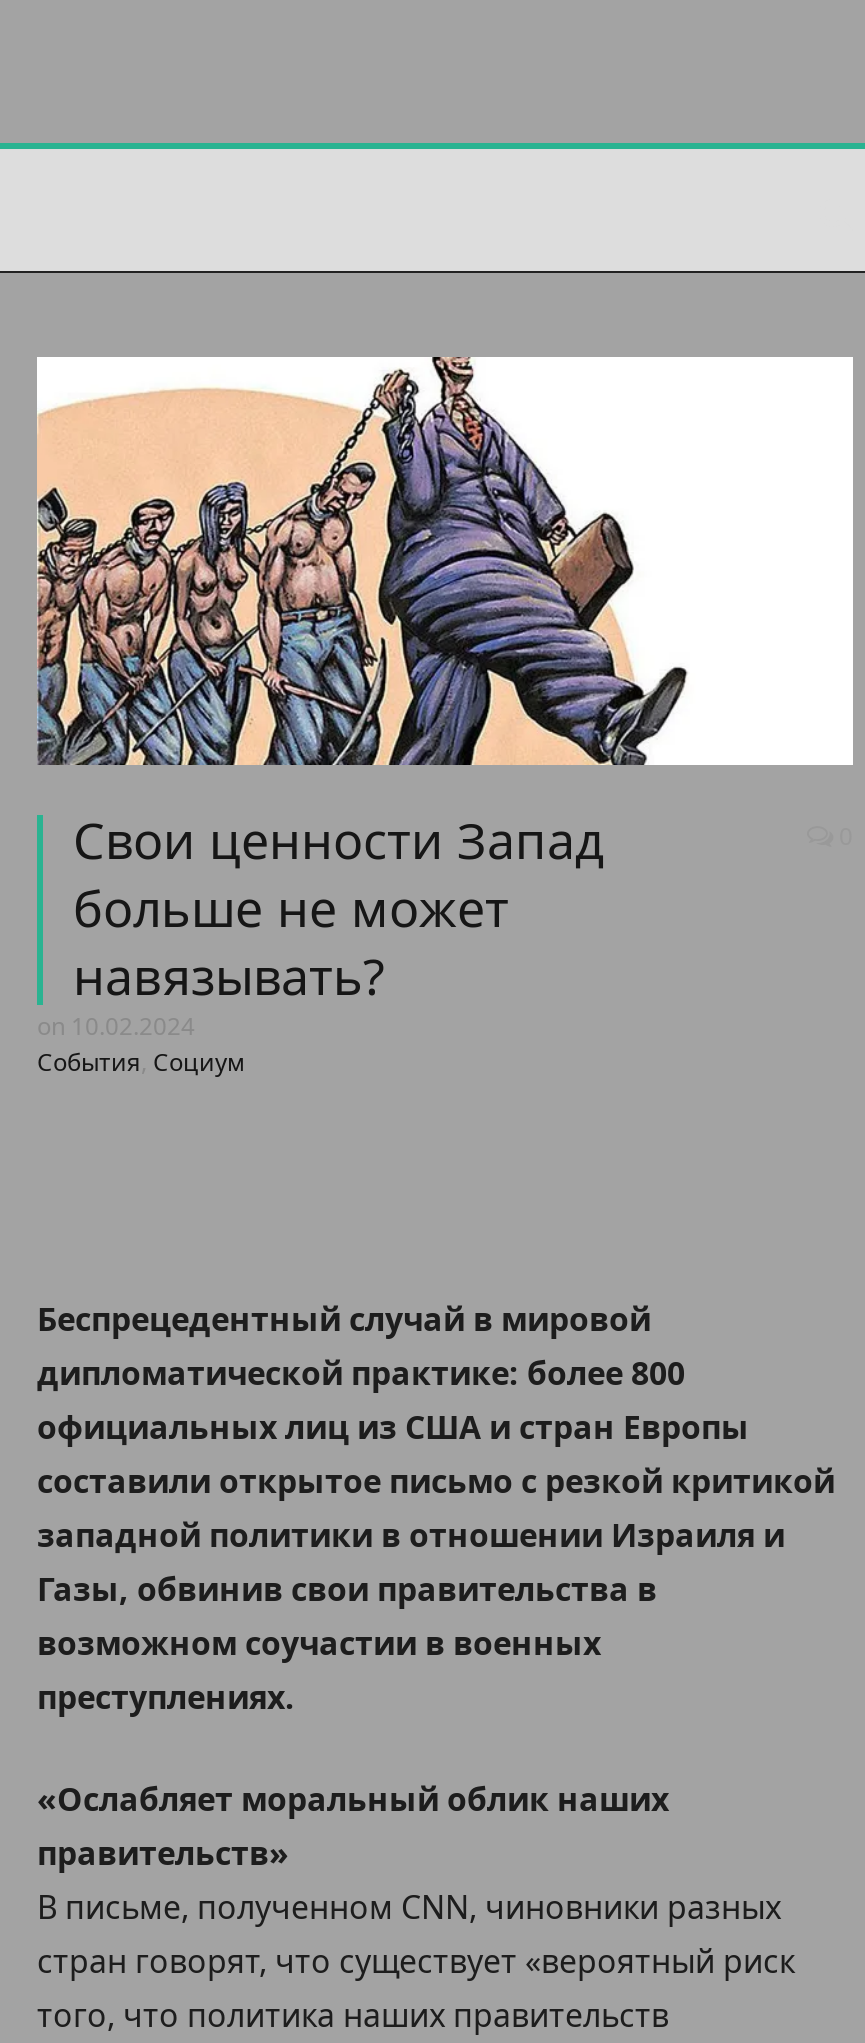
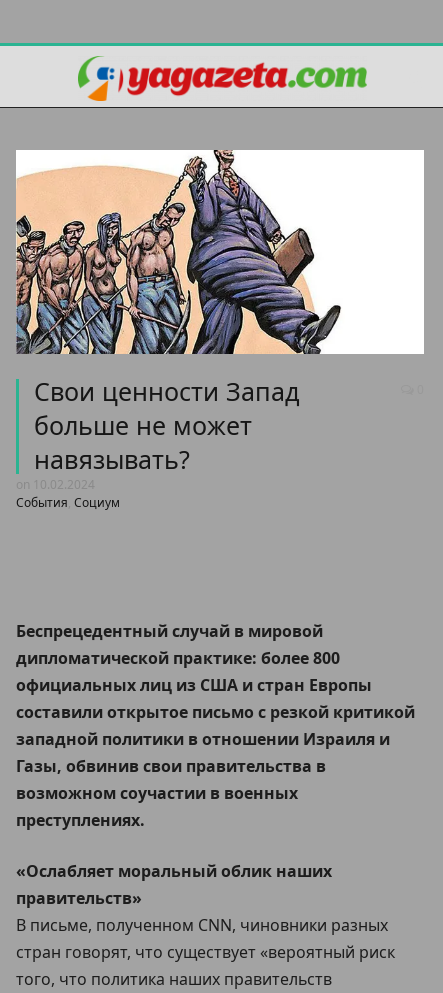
+ [image]
